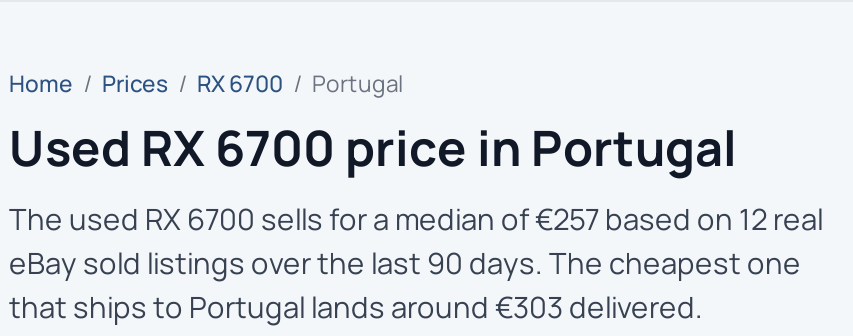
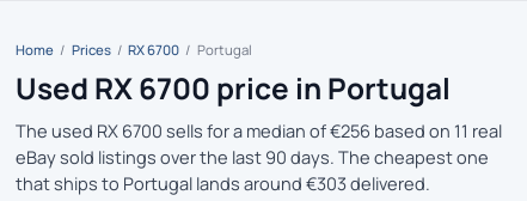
- The used RX 6700 sells for a median of €257 based on 12 real
+ The used RX 6700 sells for a median of €256 based on 11 real
